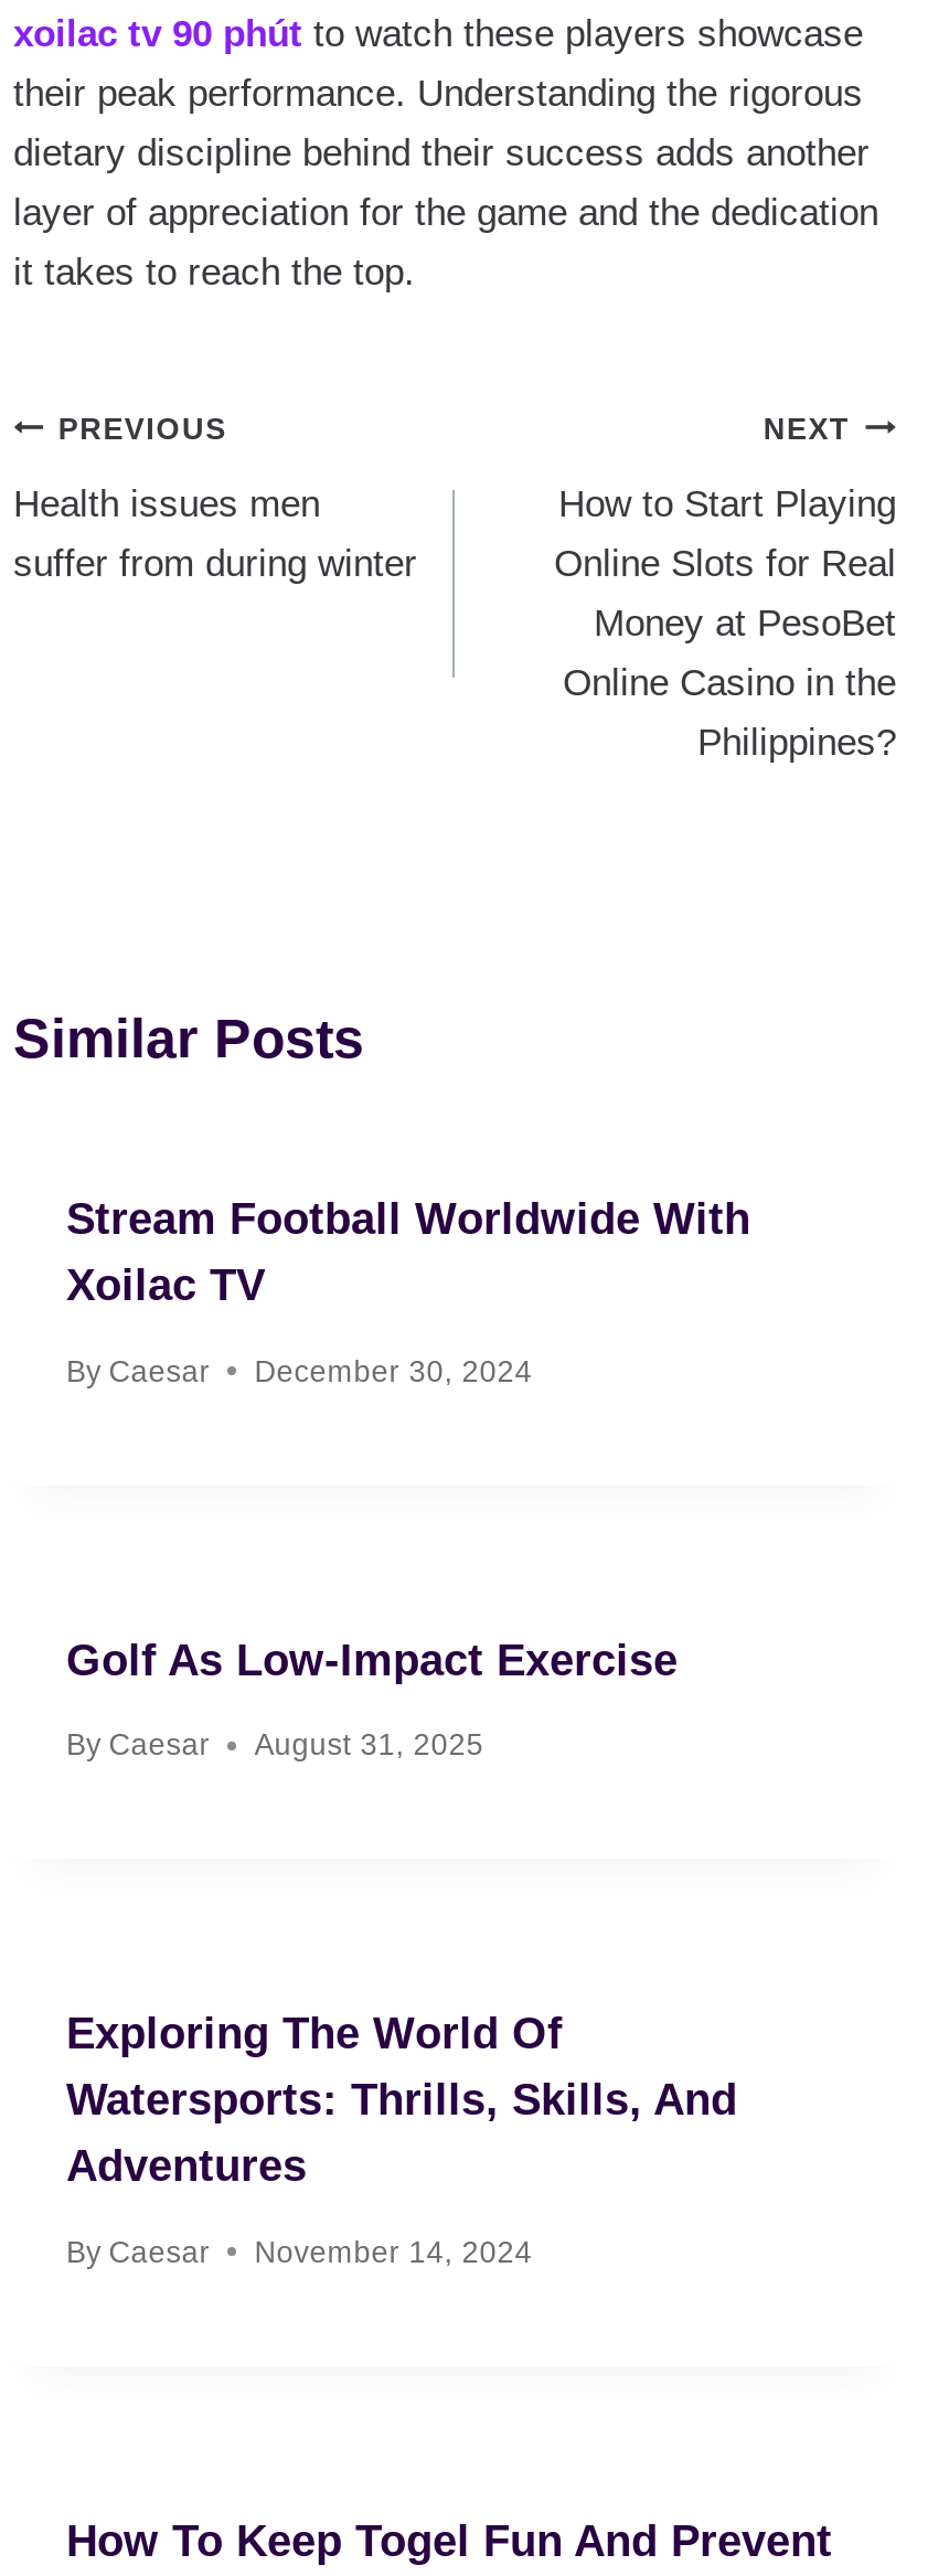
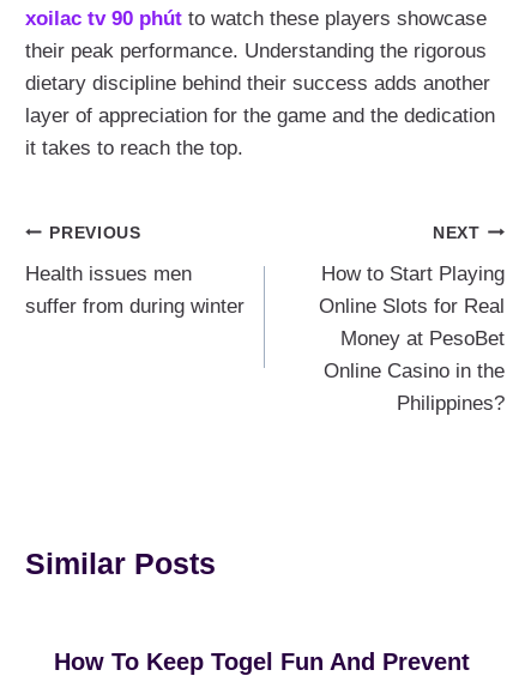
- Stream Football Worldwide With
- Xoilac TV
- By Caesar
- December 30, 2024

- Golf As Low-Impact Exercise
- By Caesar
- August 31, 2025

- Exploring The World Of
- Watersports: Thrills, Skills, And
- Adventures
- By Caesar
- November 14, 2024
